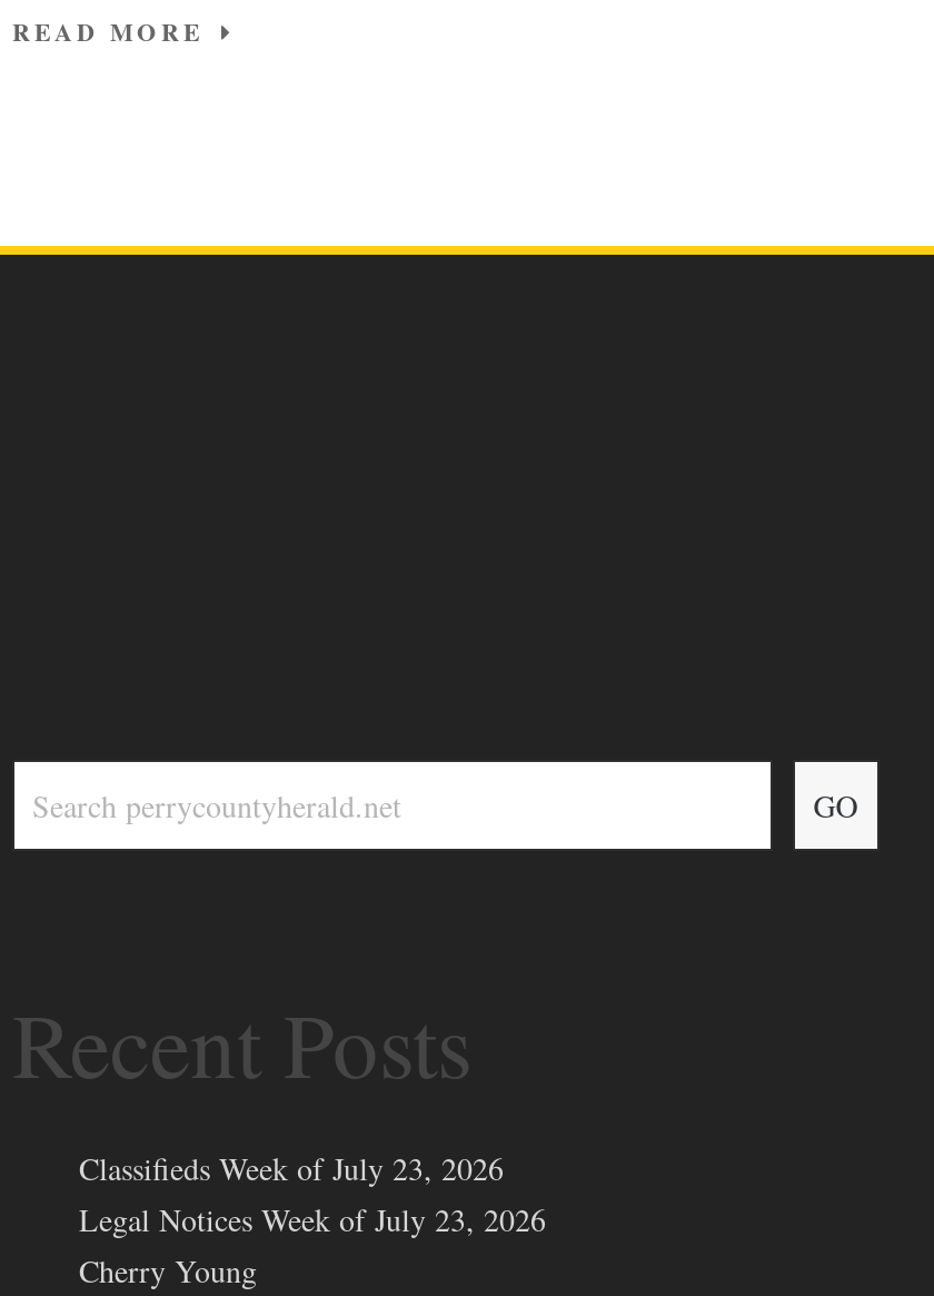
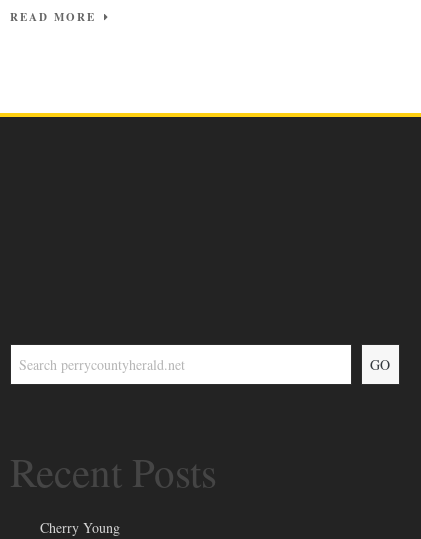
- Classifieds Week of July 23, 2026
- Legal Notices Week of July 23, 2026
